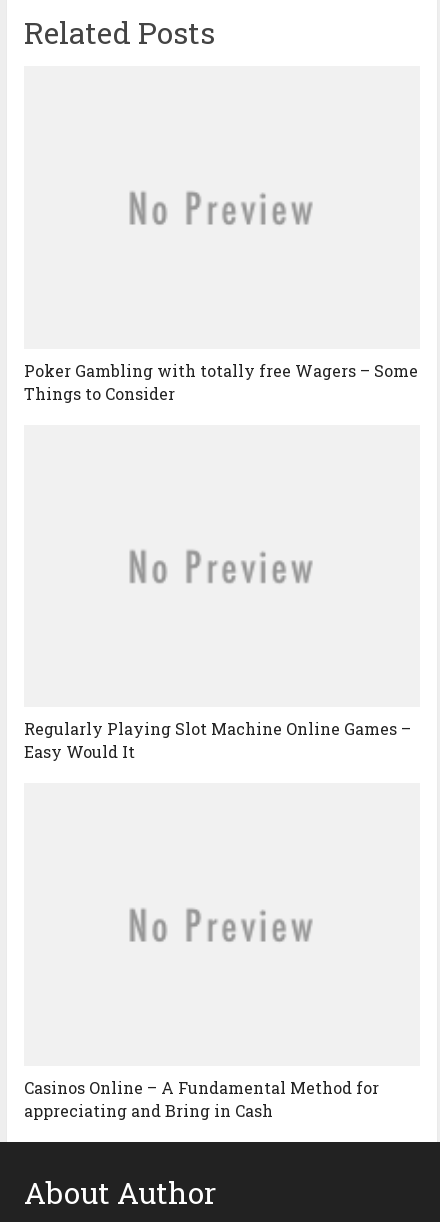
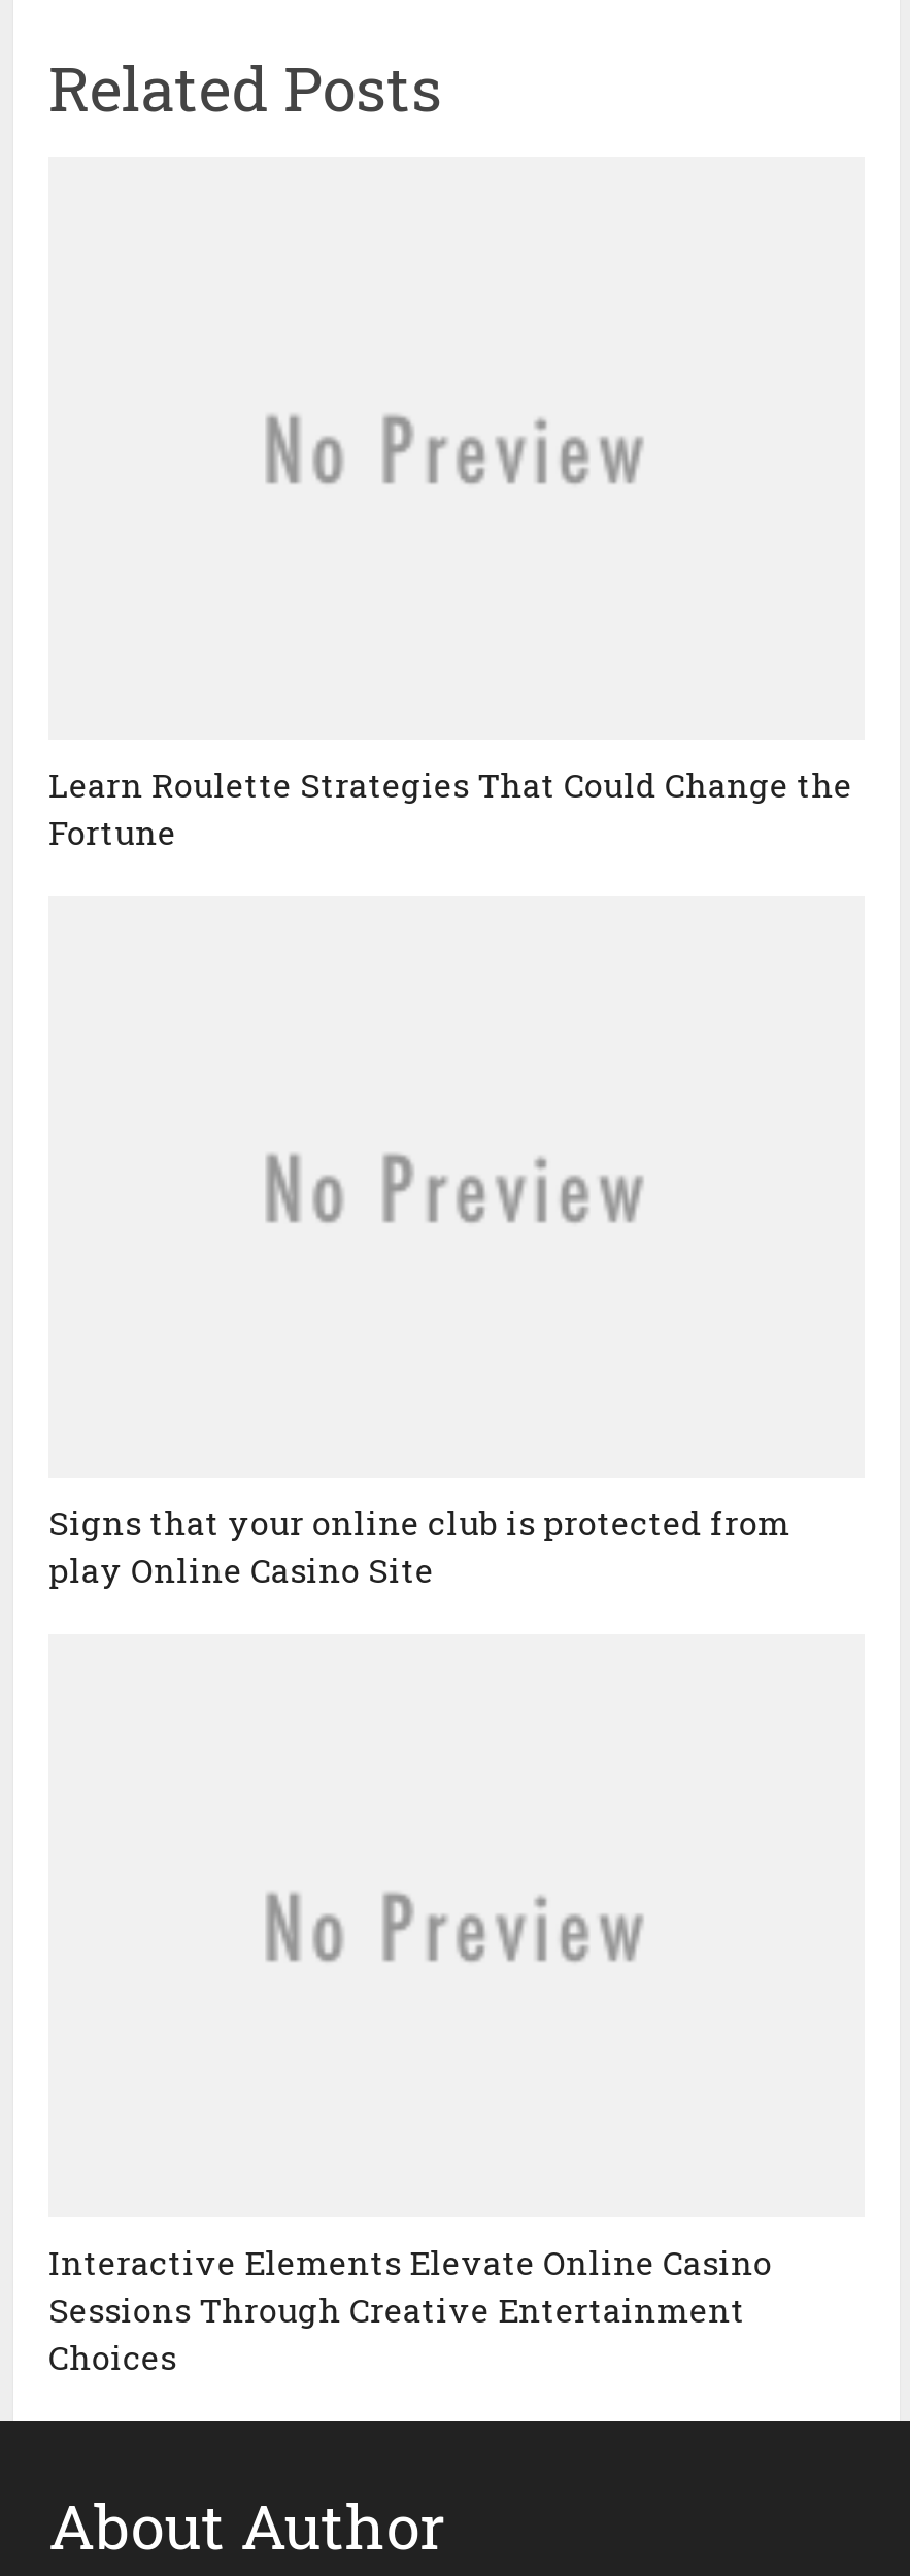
- Poker Gambling with totally free Wagers – Some
- Things to Consider
+ Learn Roulette Strategies That Could Change the
+ Fortune

- Regularly Playing Slot Machine Online Games –
- Easy Would It
+ Signs that your online club is protected from
+ play Online Casino Site

- Casinos Online – A Fundamental Method for
- appreciating and Bring in Cash
+ Interactive Elements Elevate Online Casino
+ Sessions Through Creative Entertainment
+ Choices
